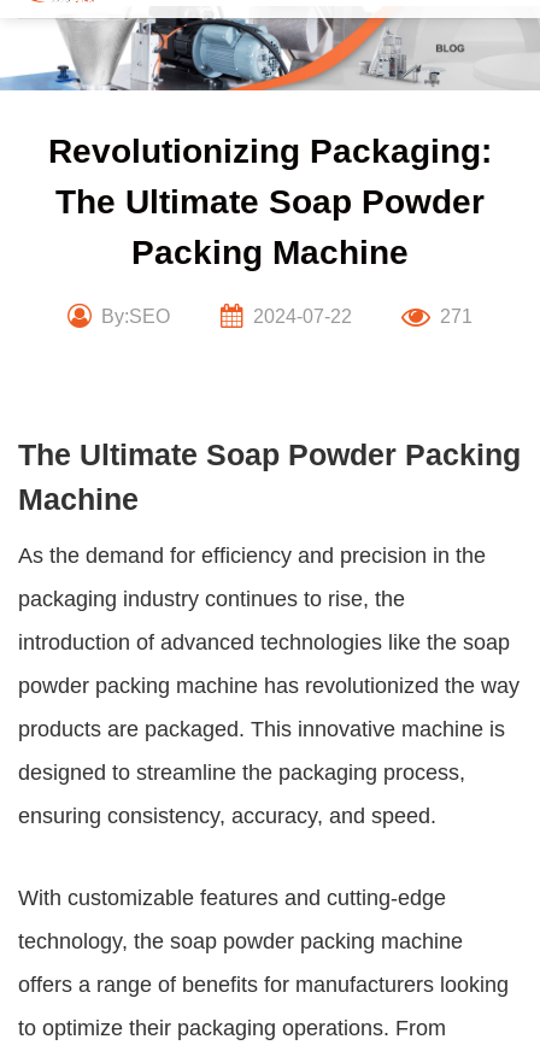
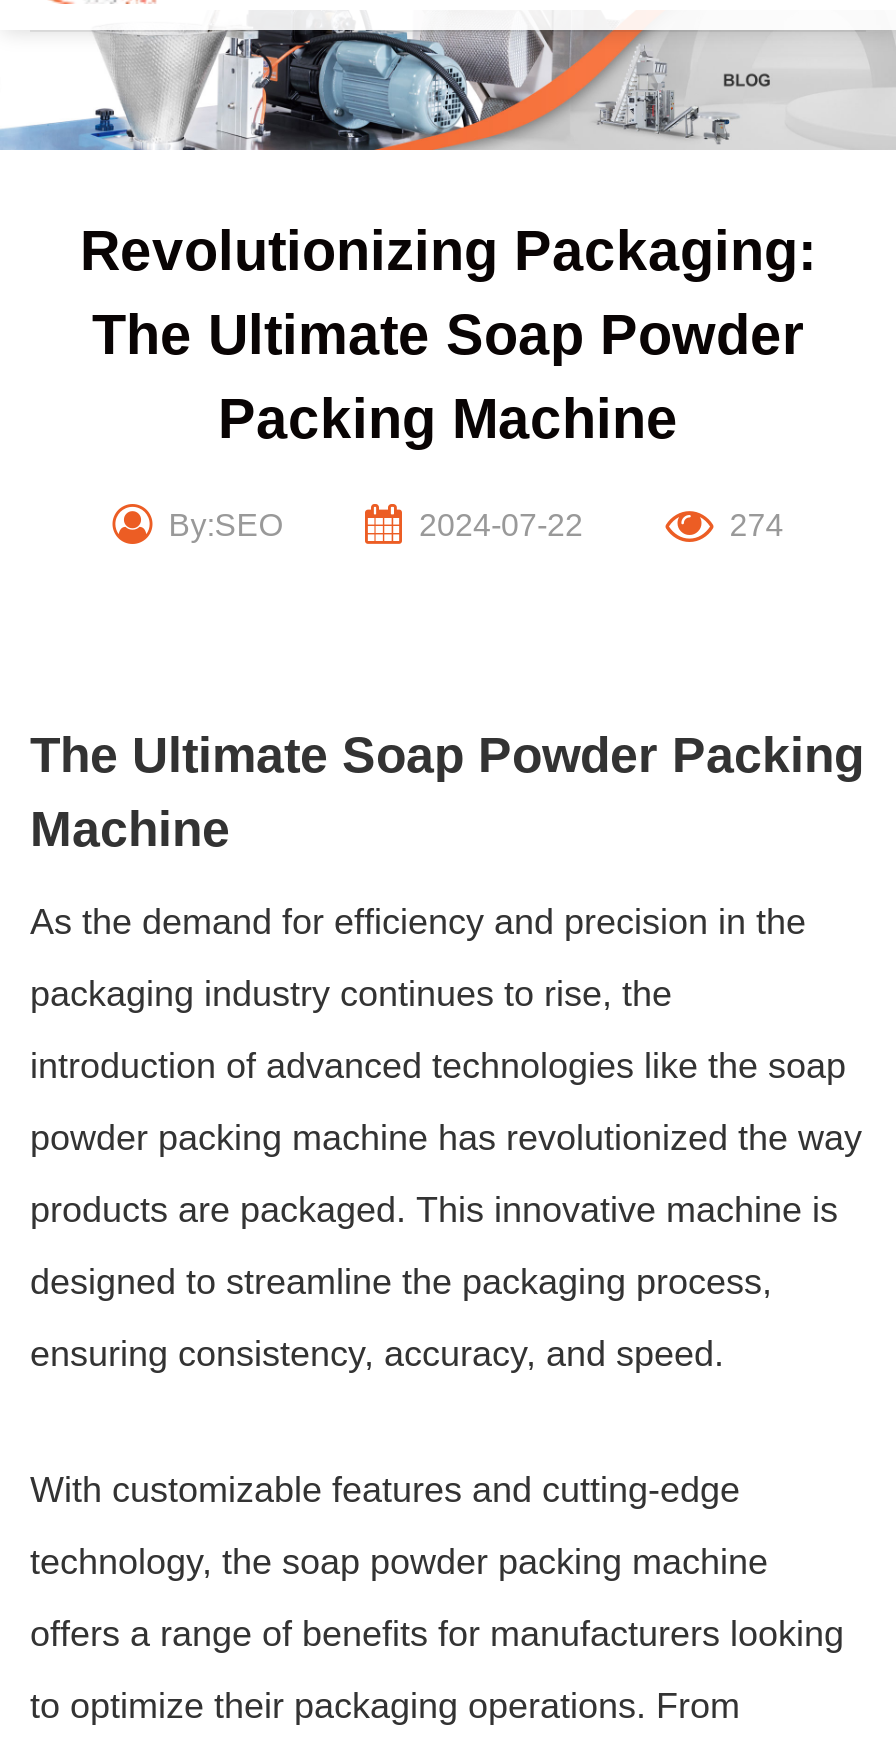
- 271
+ 274
